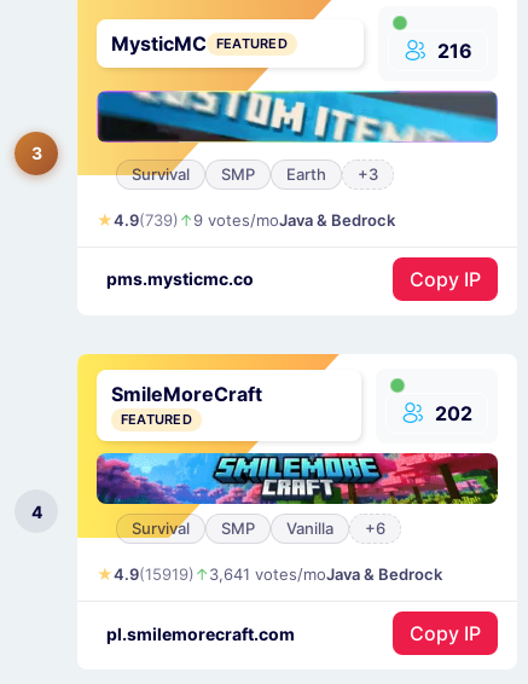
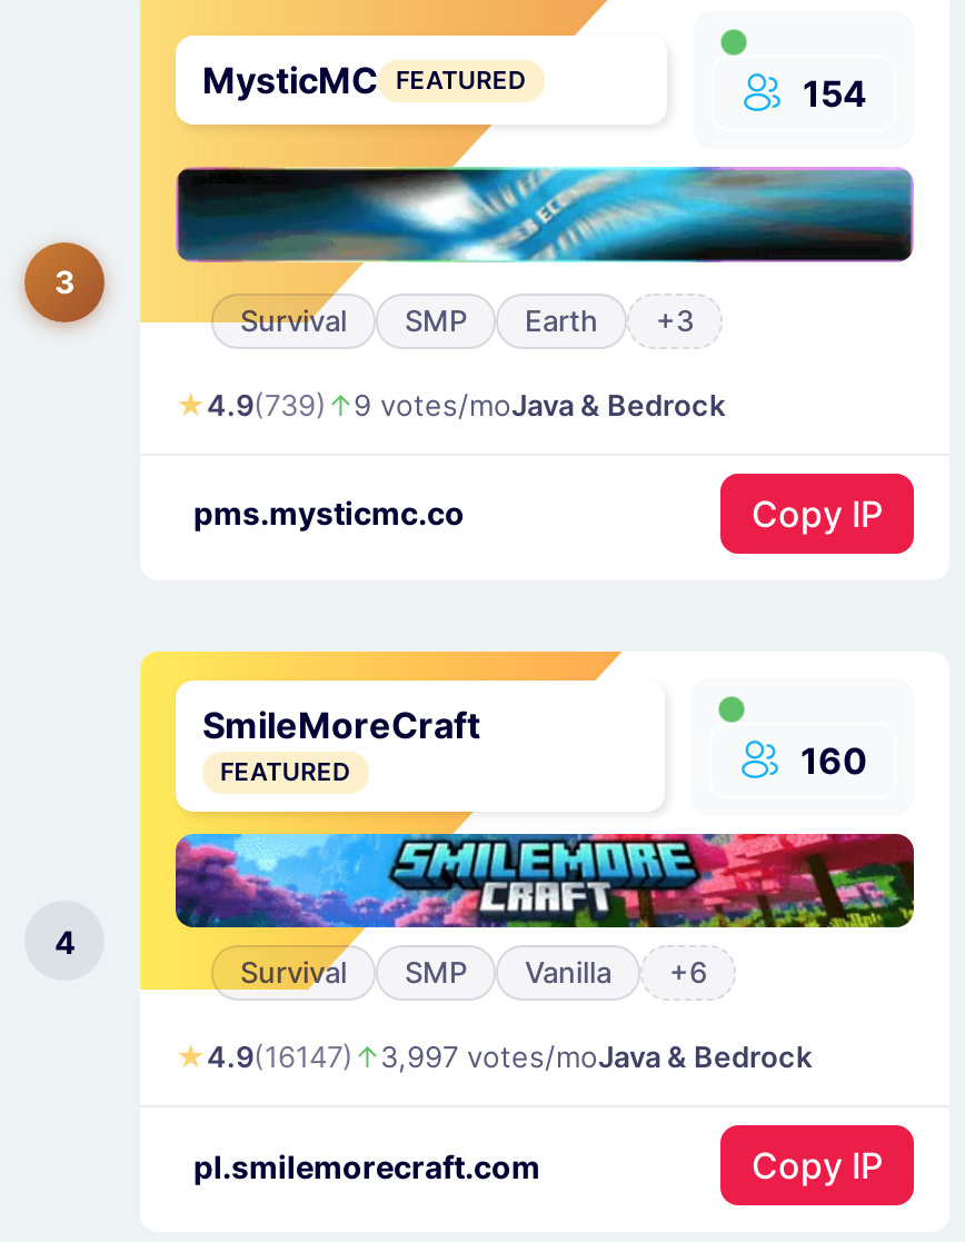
- 216
+ 154

- [image]
+ [image]

- 202
+ 160

- 4.9(15919)
+ 4.9(16147)

- 3,641 votes/moJava & Bedrock
+ 3,997 votes/moJava & Bedrock
